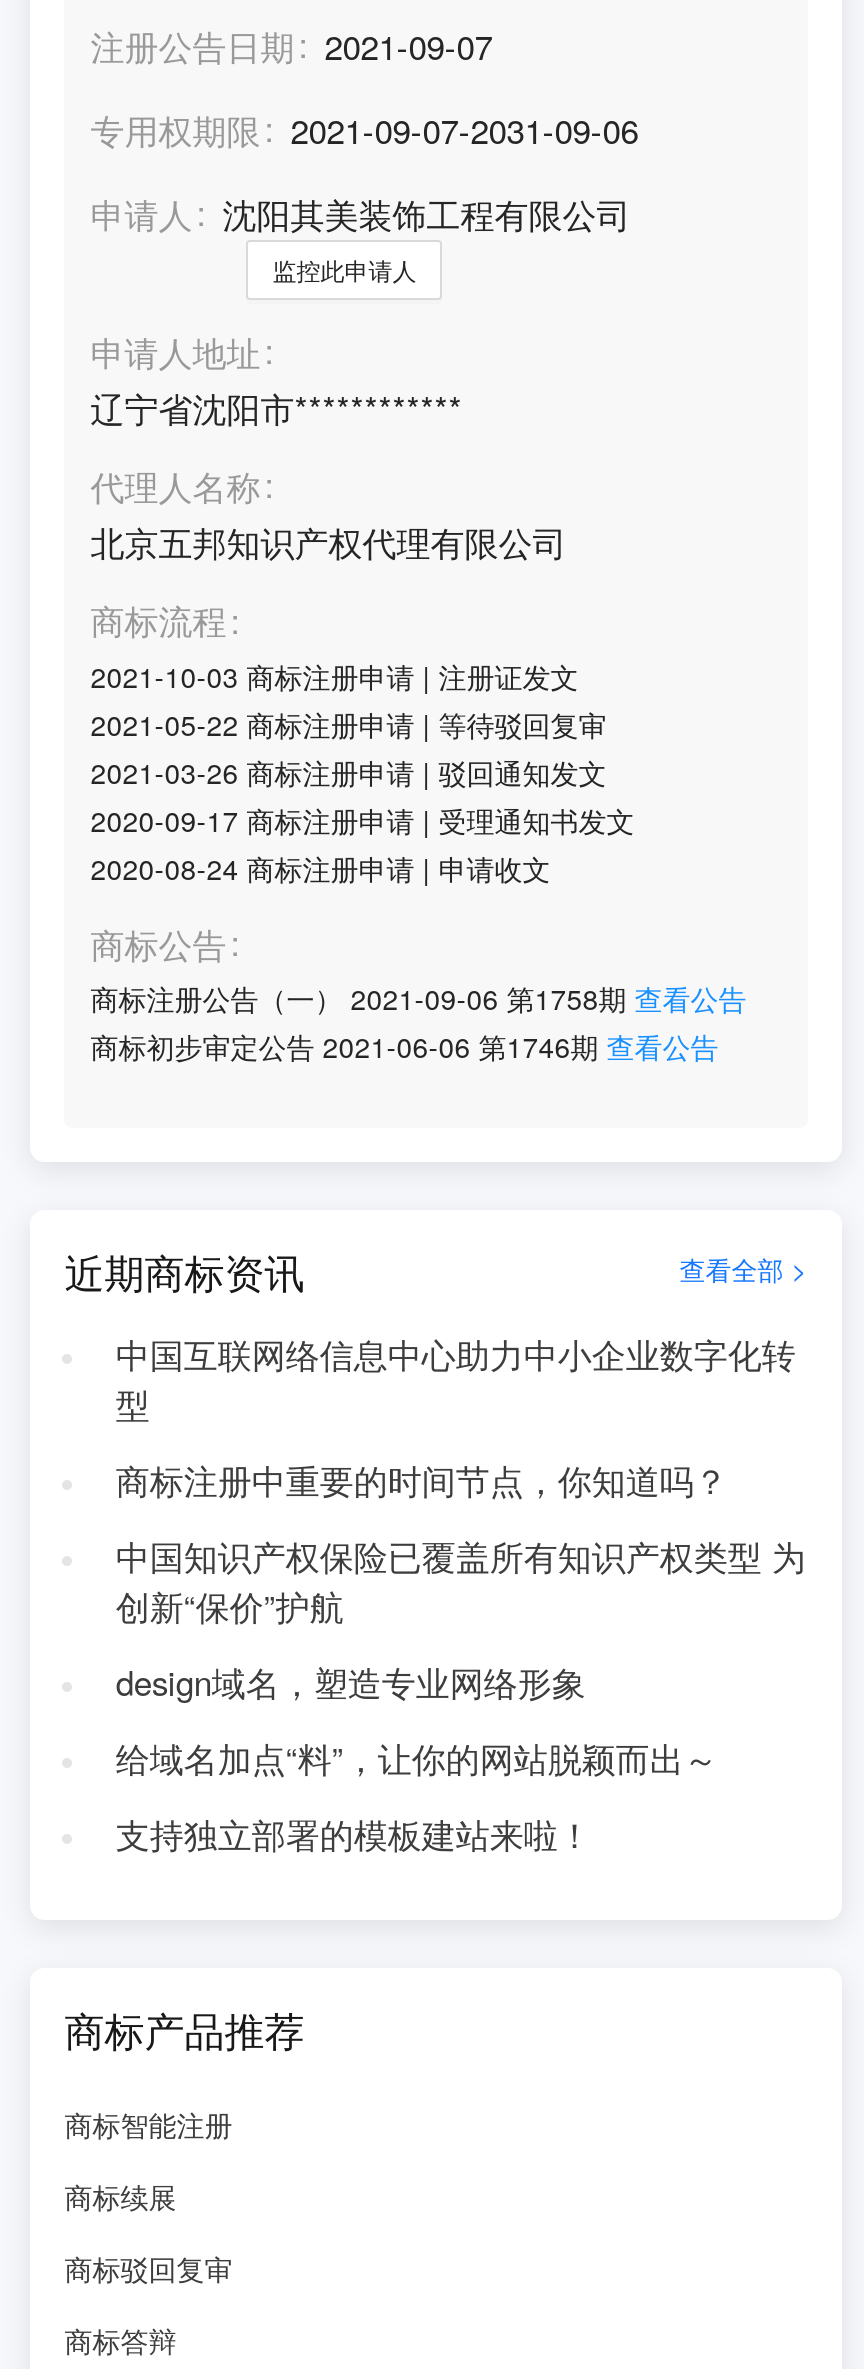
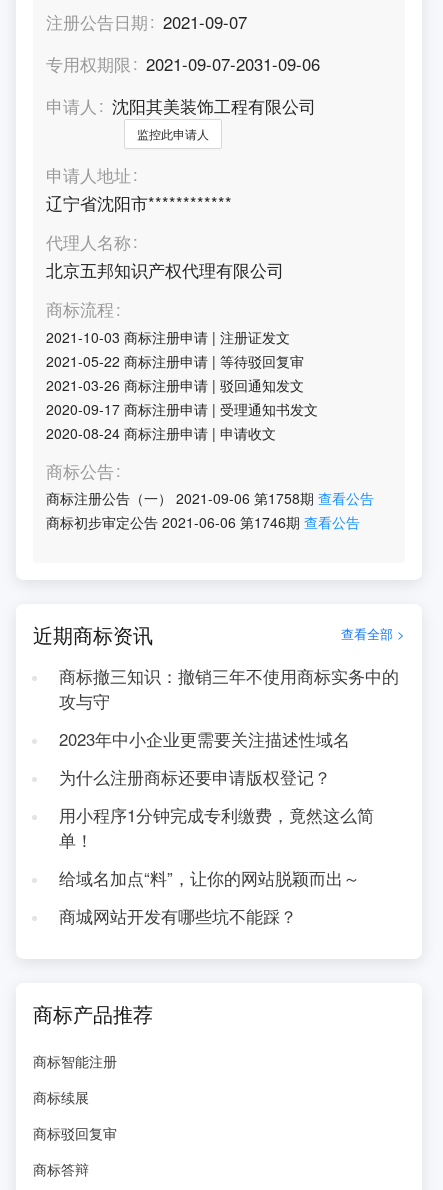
- 中国互联网络信息中心助力中小企业数字化转
- 型
+ 商标撤三知识：撤销三年不使用商标实务中的
+ 攻与守

- 商标注册中重要的时间节点，你知道吗？
+ 2023年中小企业更需要关注描述性域名

- 中国知识产权保险已覆盖所有知识产权类型 为
- 创新“保价”护航
+ 为什么注册商标还要申请版权登记？

- design域名，塑造专业网络形象
+ 用小程序1分钟完成专利缴费，竟然这么简
+ 单！

- 支持独立部署的模板建站来啦！
+ 商城网站开发有哪些坑不能踩？
